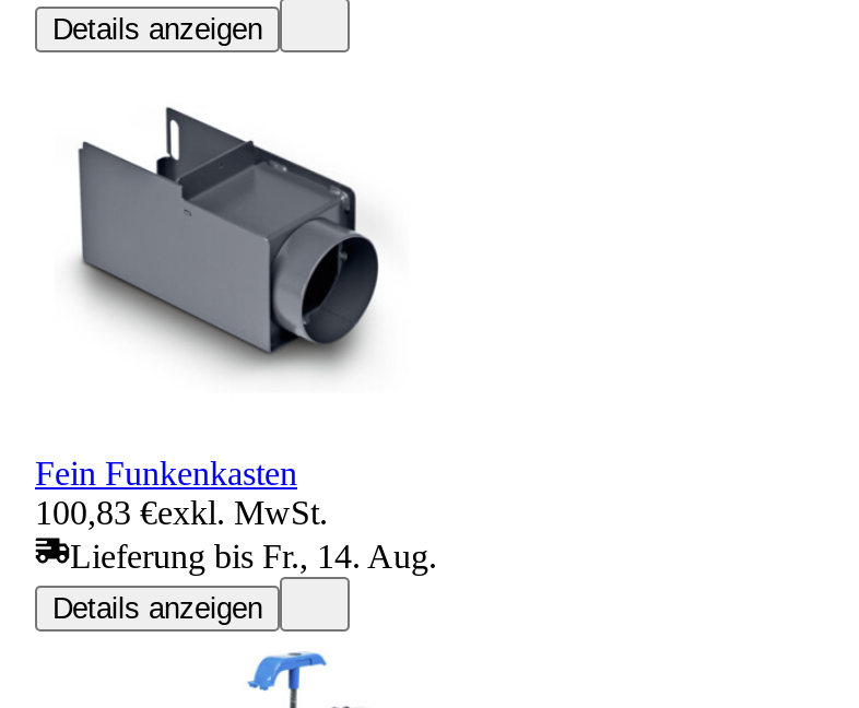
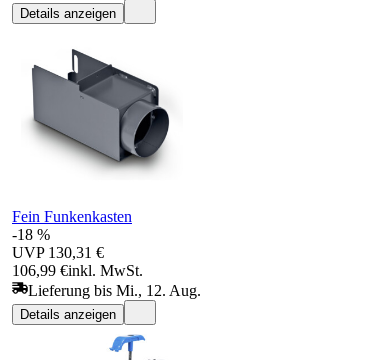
- 100,83 €exkl. MwSt.
- Lieferung bis Fr., 14. Aug.
+ -18 %
+ UVP 130,31 €
+ 106,99 €inkl. MwSt.
+ Lieferung bis Mi., 12. Aug.
